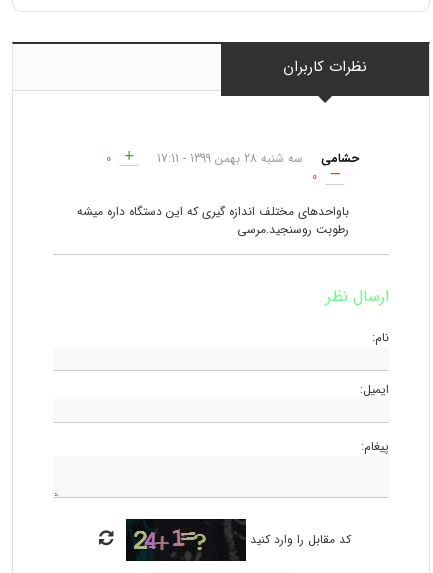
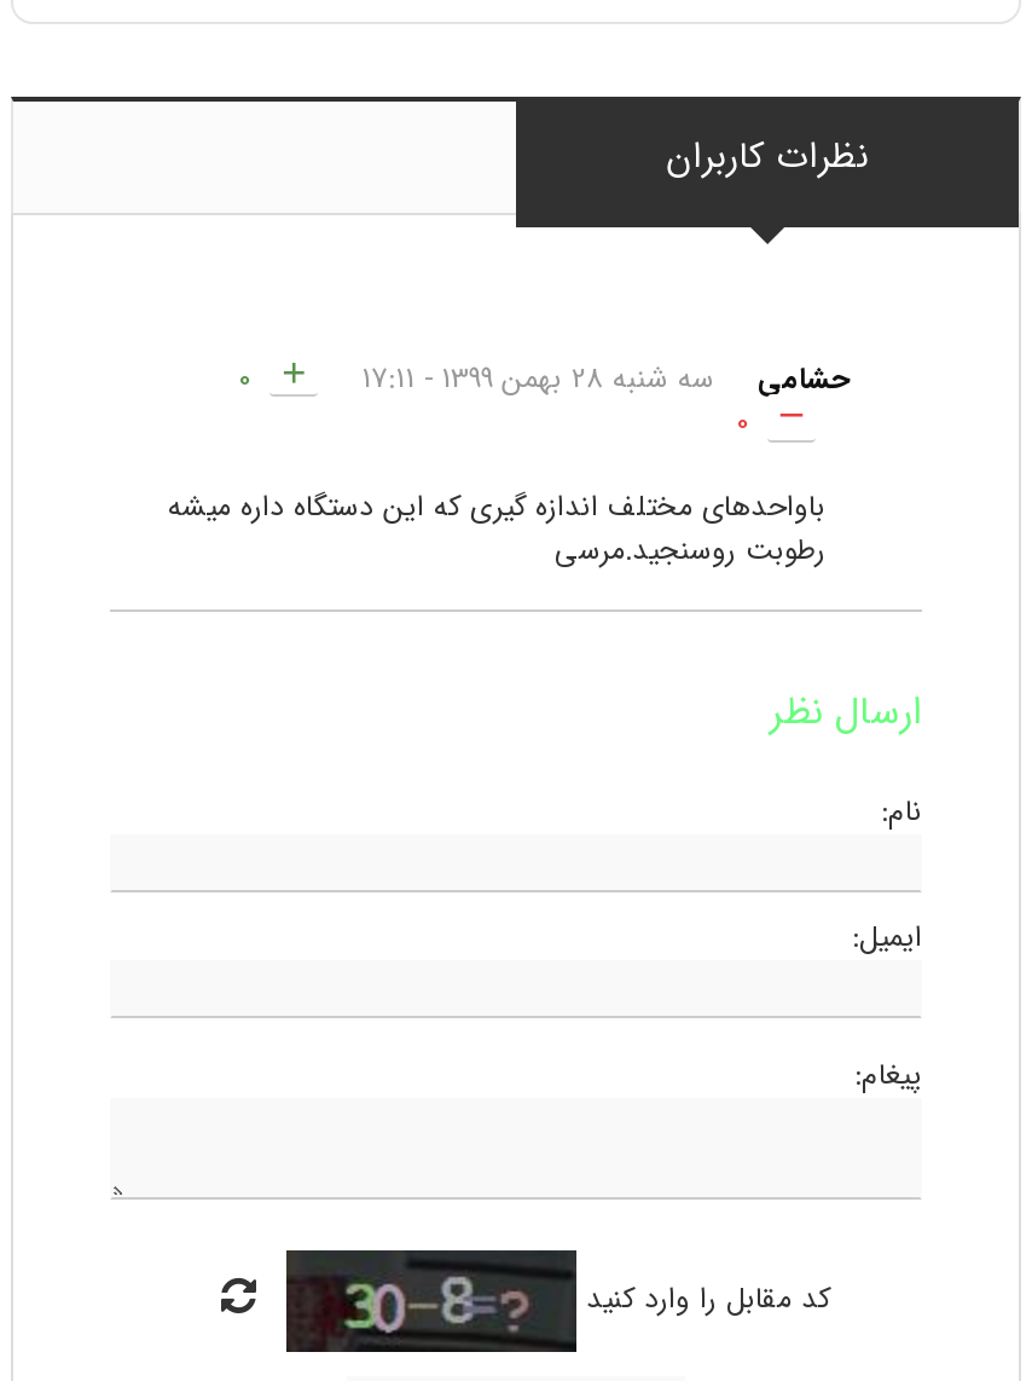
- [image]
+ [image]
